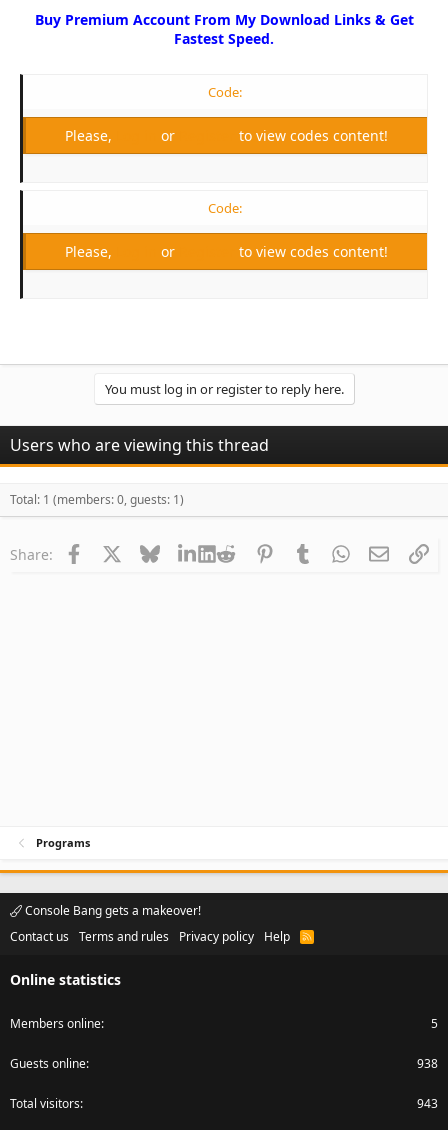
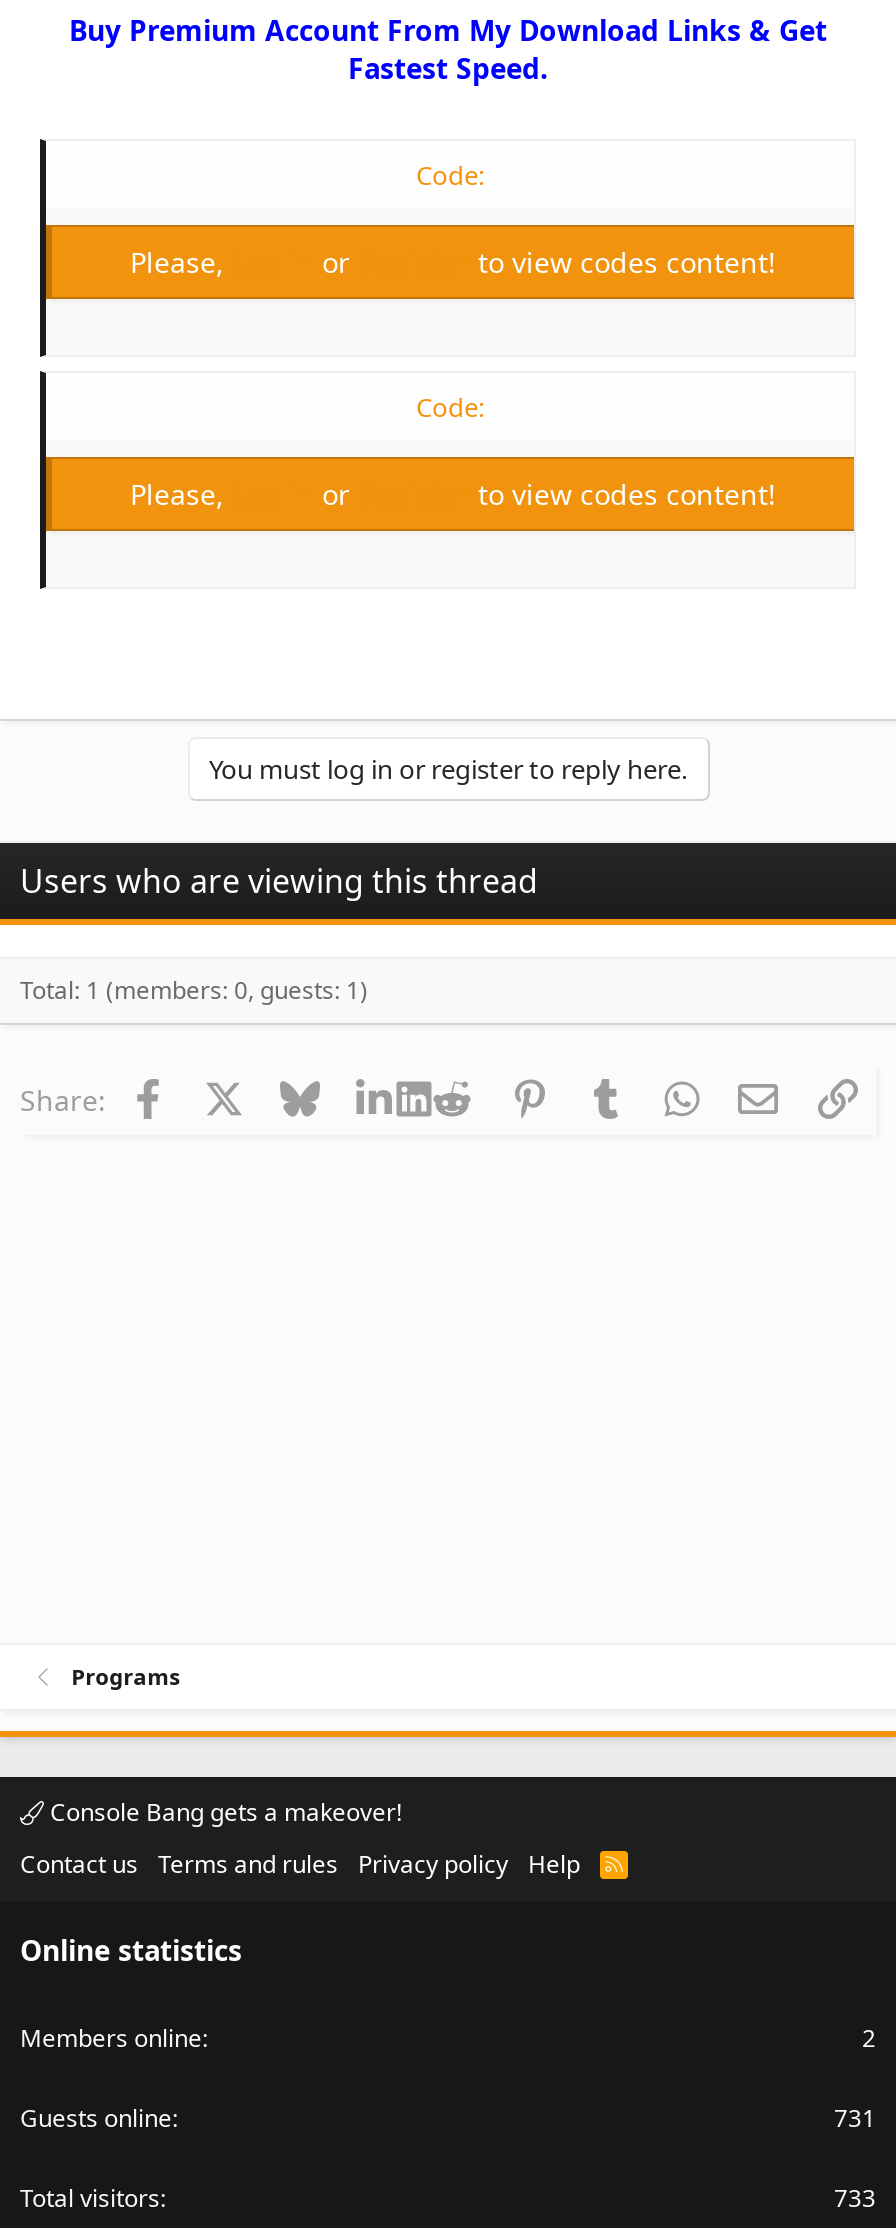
- 5
+ 2

- 938
+ 731

- 943
+ 733
